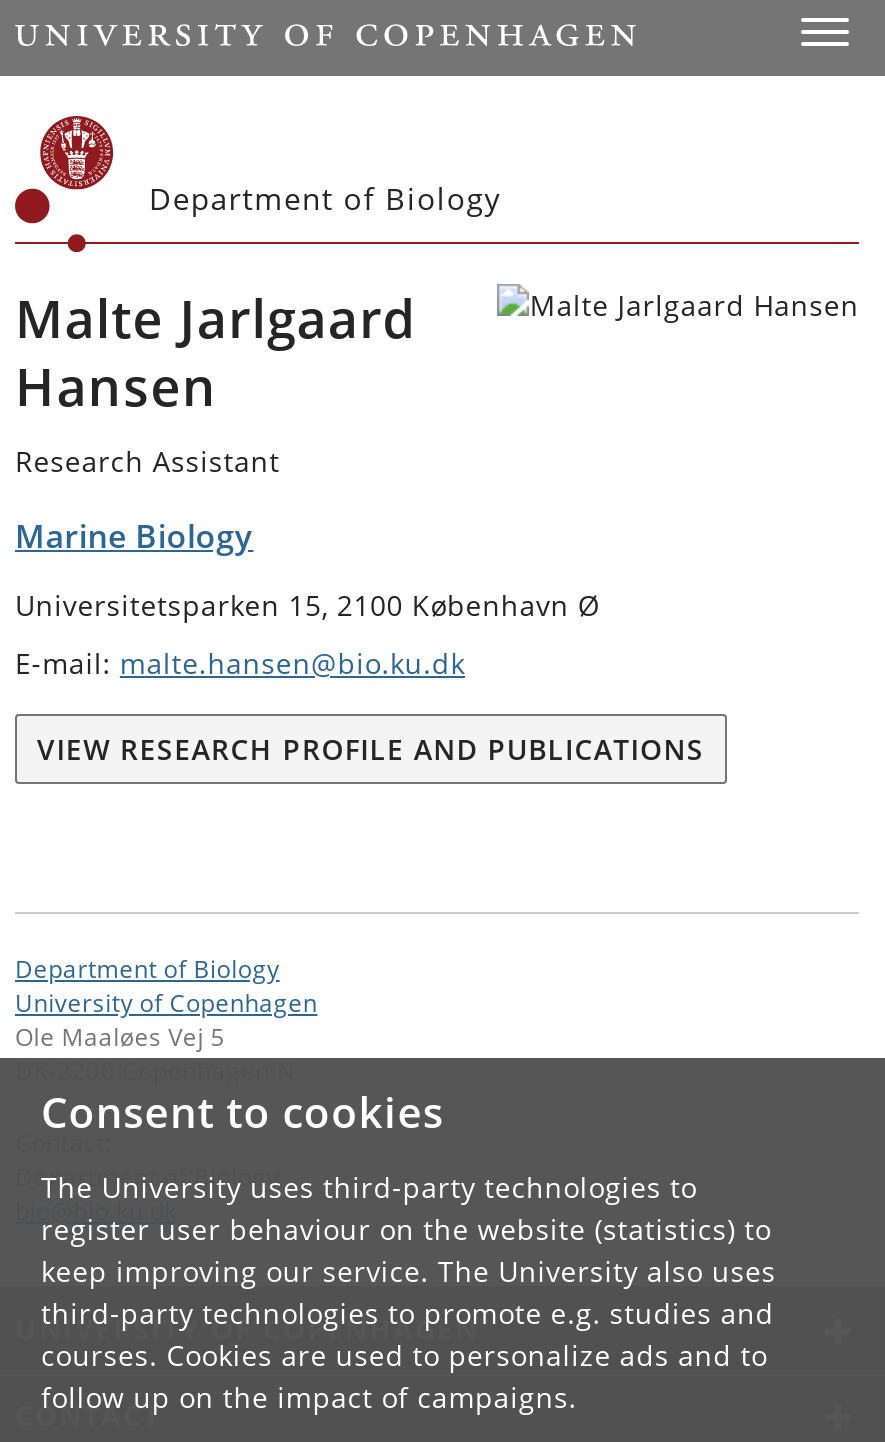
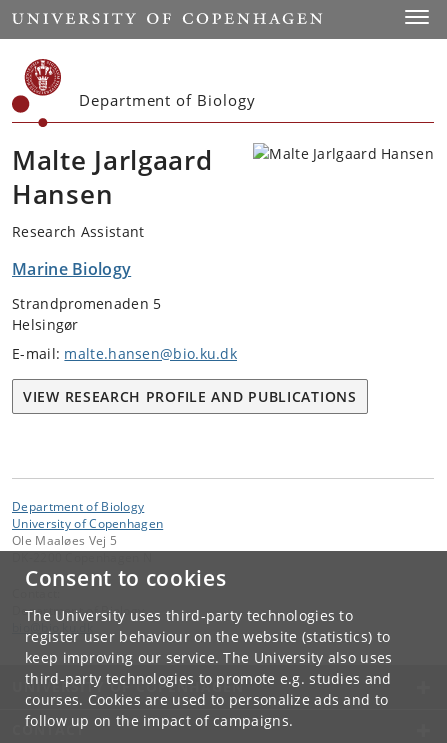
- Universitetsparken 15, 2100 København Ø
+ Strandpromenaden 5
+ Helsingør
